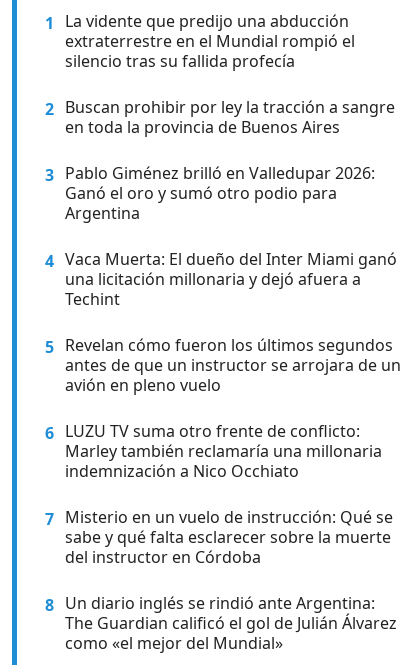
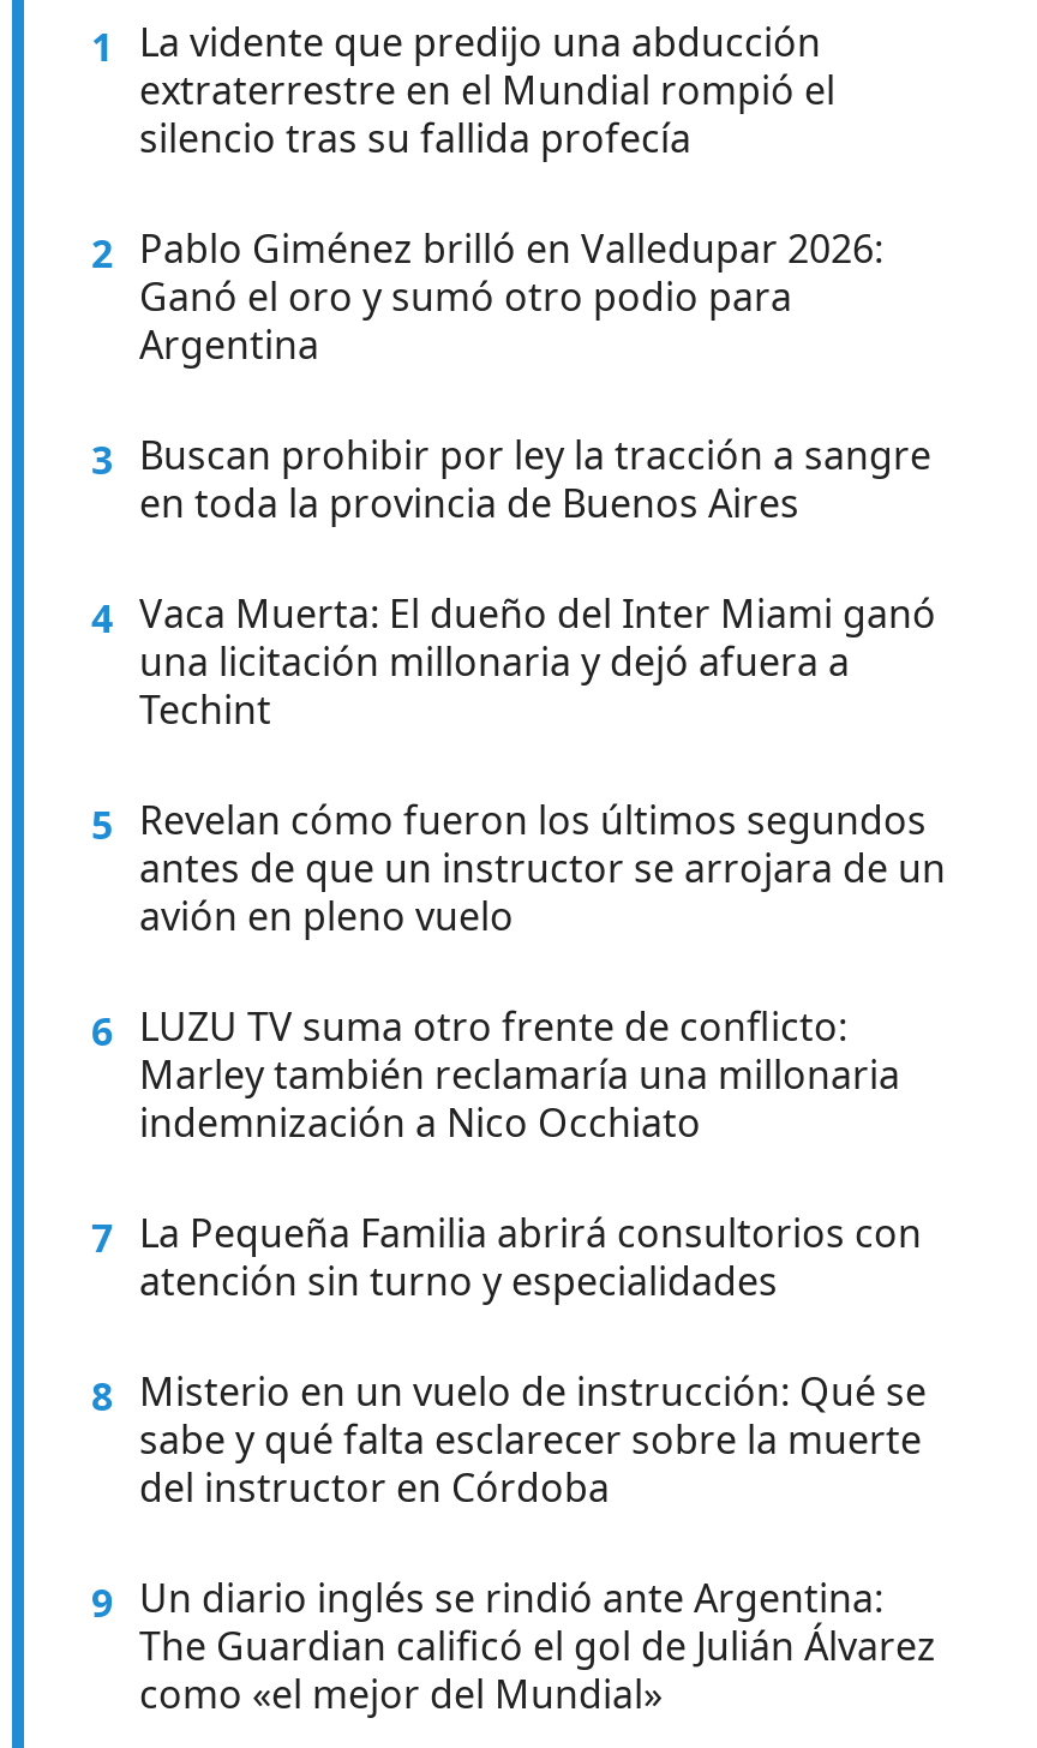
- 2 Buscan prohibir por ley la tracción a sangre
- 3 Pablo Giménez brilló en Valledupar 2026:
+ 2 Pablo Giménez brilló en Valledupar 2026:

moved down: en toda la provincia de Buenos Aires

moved up: Ganó el oro y sumó otro podio para | Argentina

+ 3 Buscan prohibir por ley la tracción a sangre

- 7 Misterio en un vuelo de instrucción: Qué se
+ 7 La Pequeña Familia abrirá consultorios con
+ atención sin turno y especialidades
+ 8 Misterio en un vuelo de instrucción: Qué se

- 8 Un diario inglés se rindió ante Argentina:
+ 9 Un diario inglés se rindió ante Argentina:
